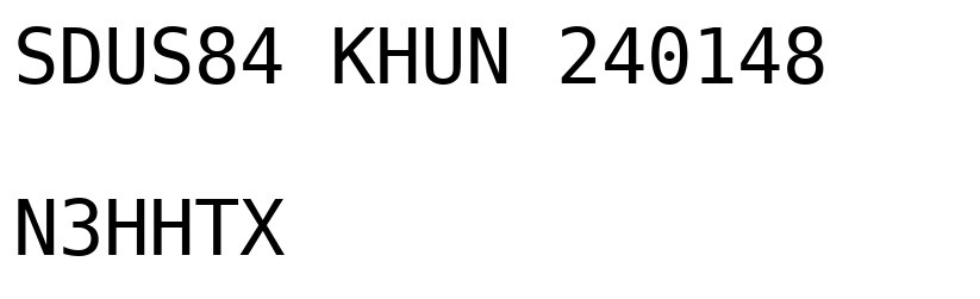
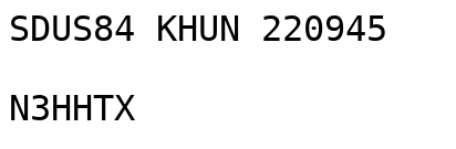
- SDUS84 KHUN 240148
+ SDUS84 KHUN 220945
